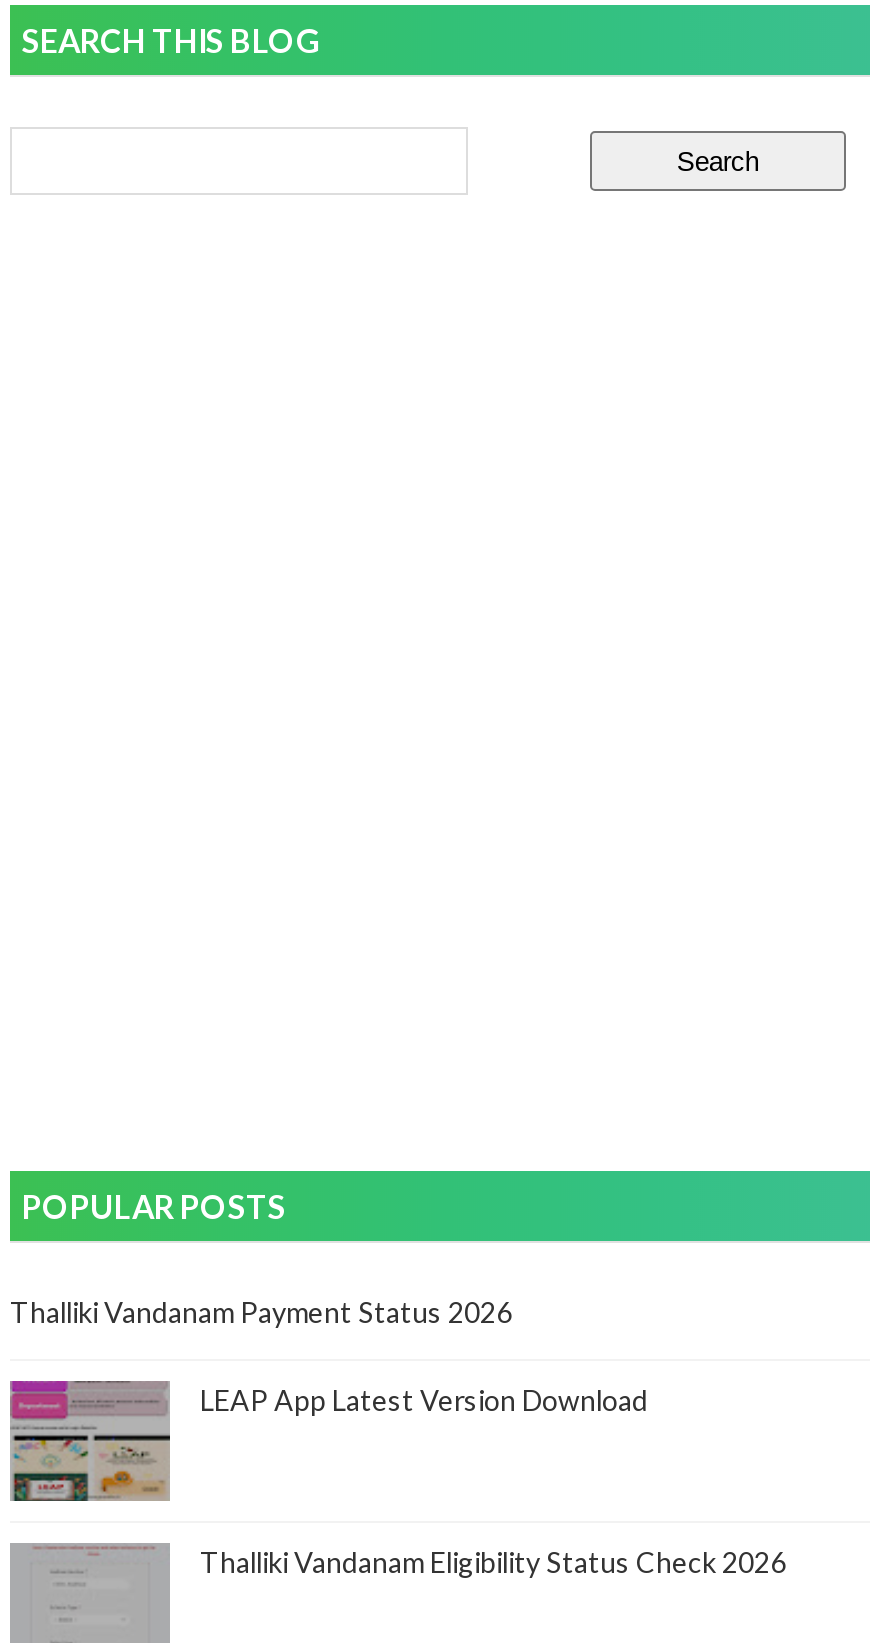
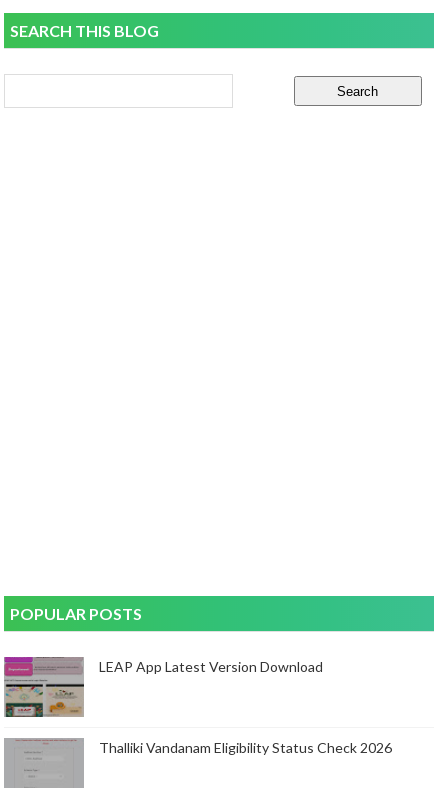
- Thalliki Vandanam Payment Status 2026
